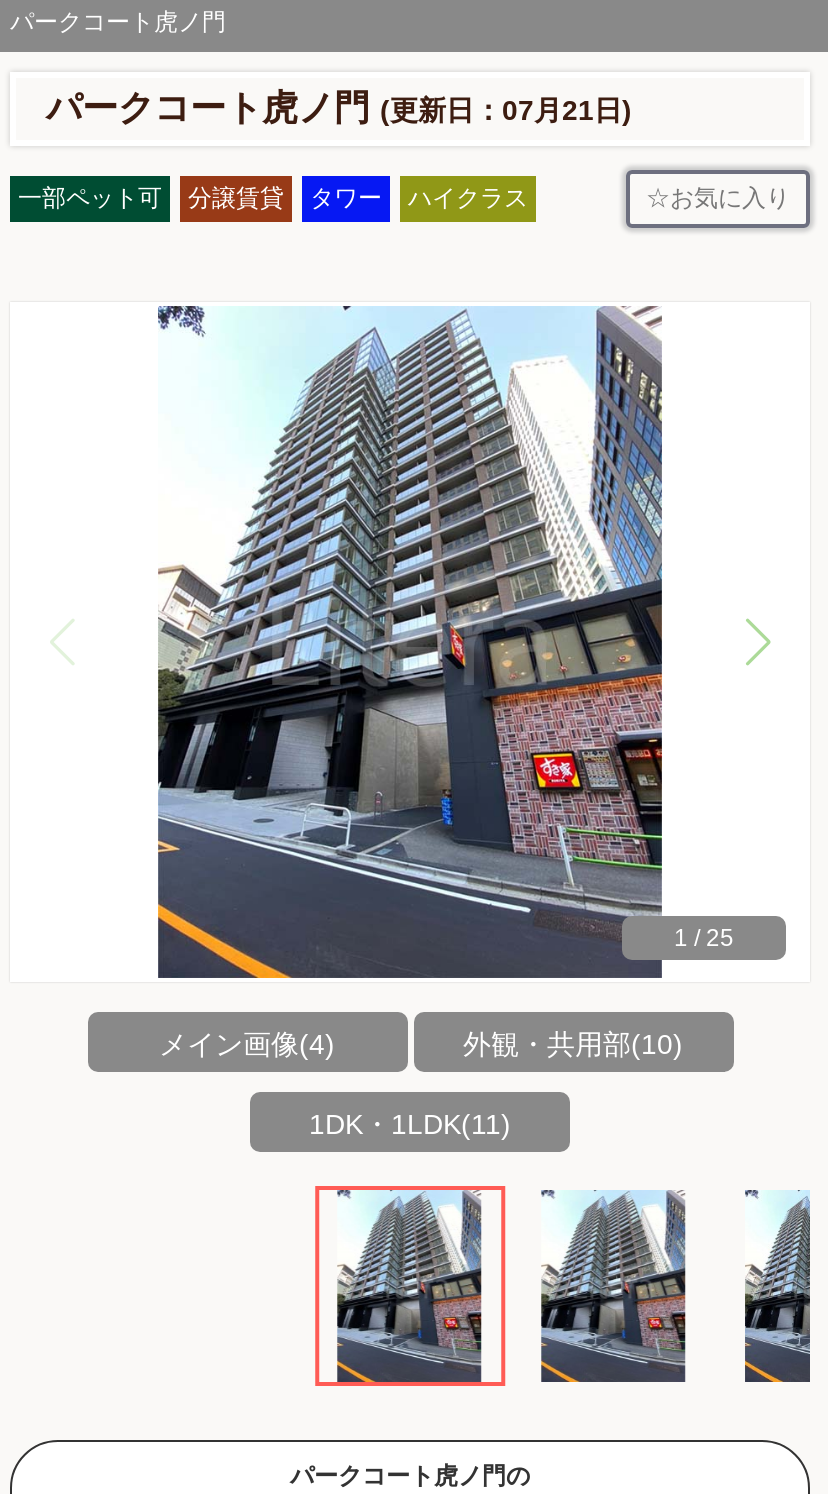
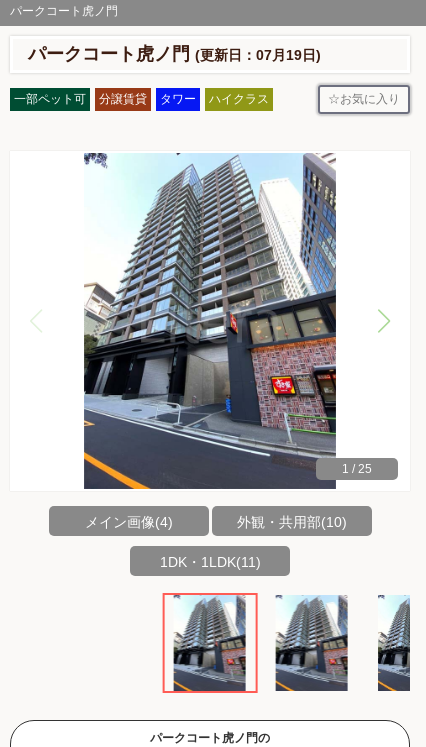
- パークコート虎ノ門(更新日：07月21日)
+ パークコート虎ノ門(更新日：07月19日)
